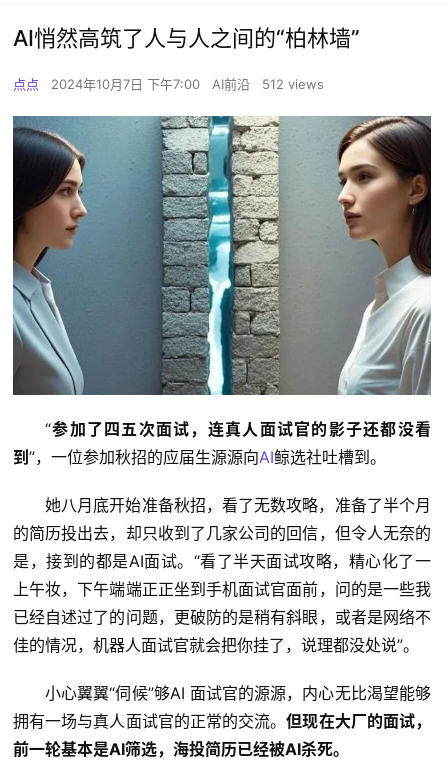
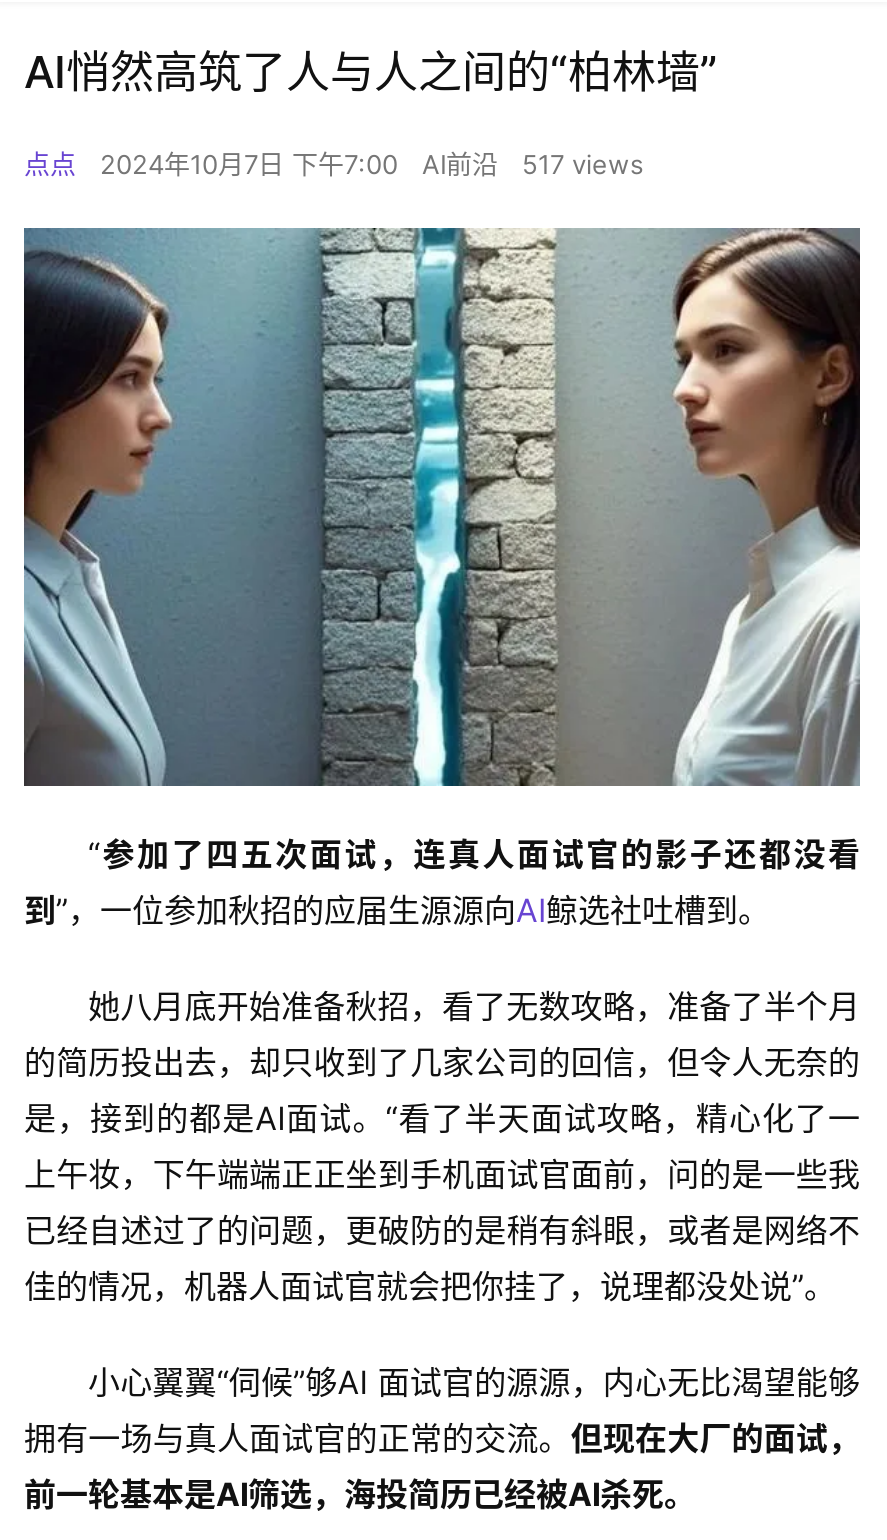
- 点点 2024年10月7日 下午7:00 AI前沿 512 views
+ 点点 2024年10月7日 下午7:00 AI前沿 517 views
